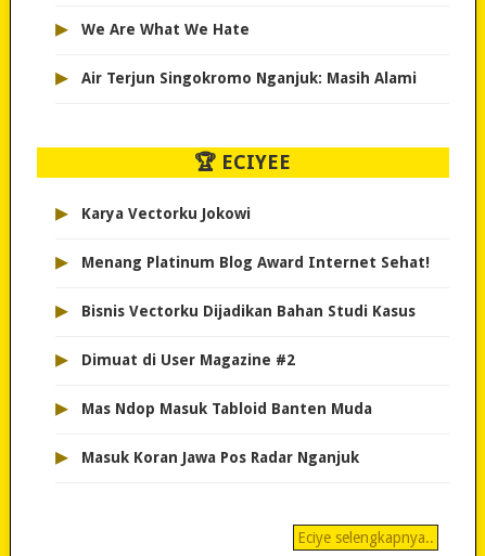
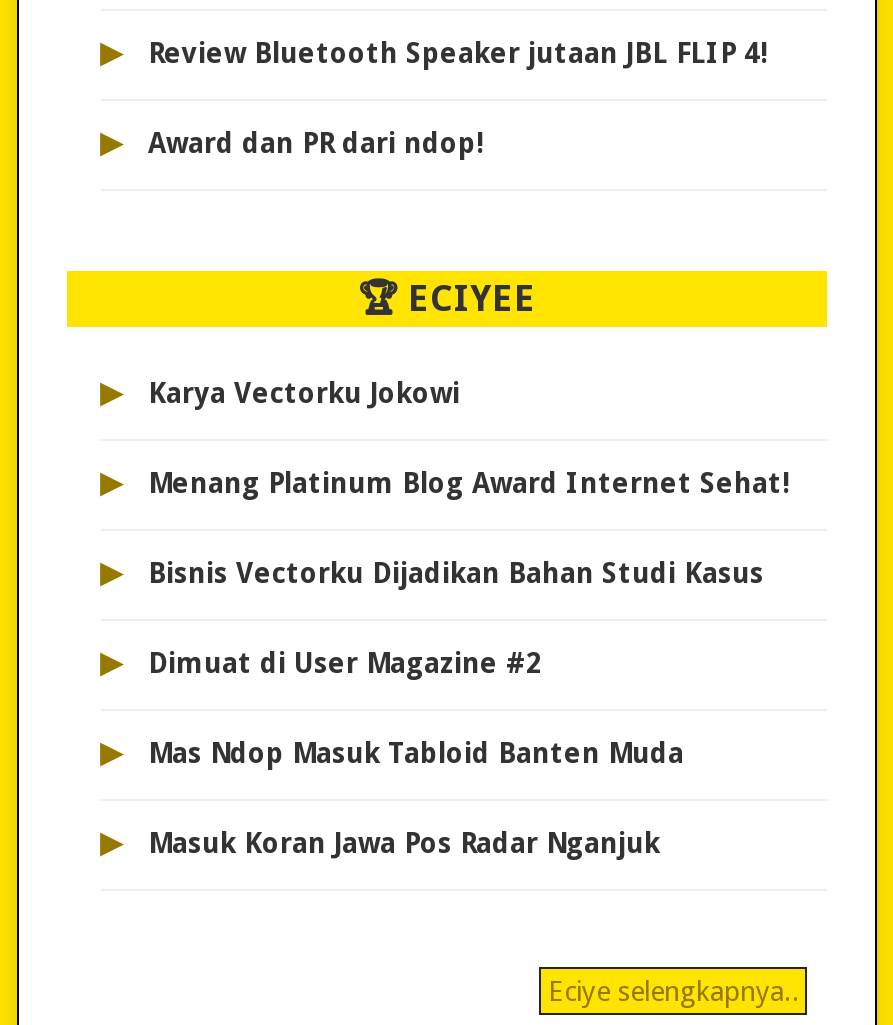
- We Are What We Hate
+ Review Bluetooth Speaker jutaan JBL FLIP 4!

- Air Terjun Singokromo Nganjuk: Masih Alami
+ Award dan PR dari ndop!
